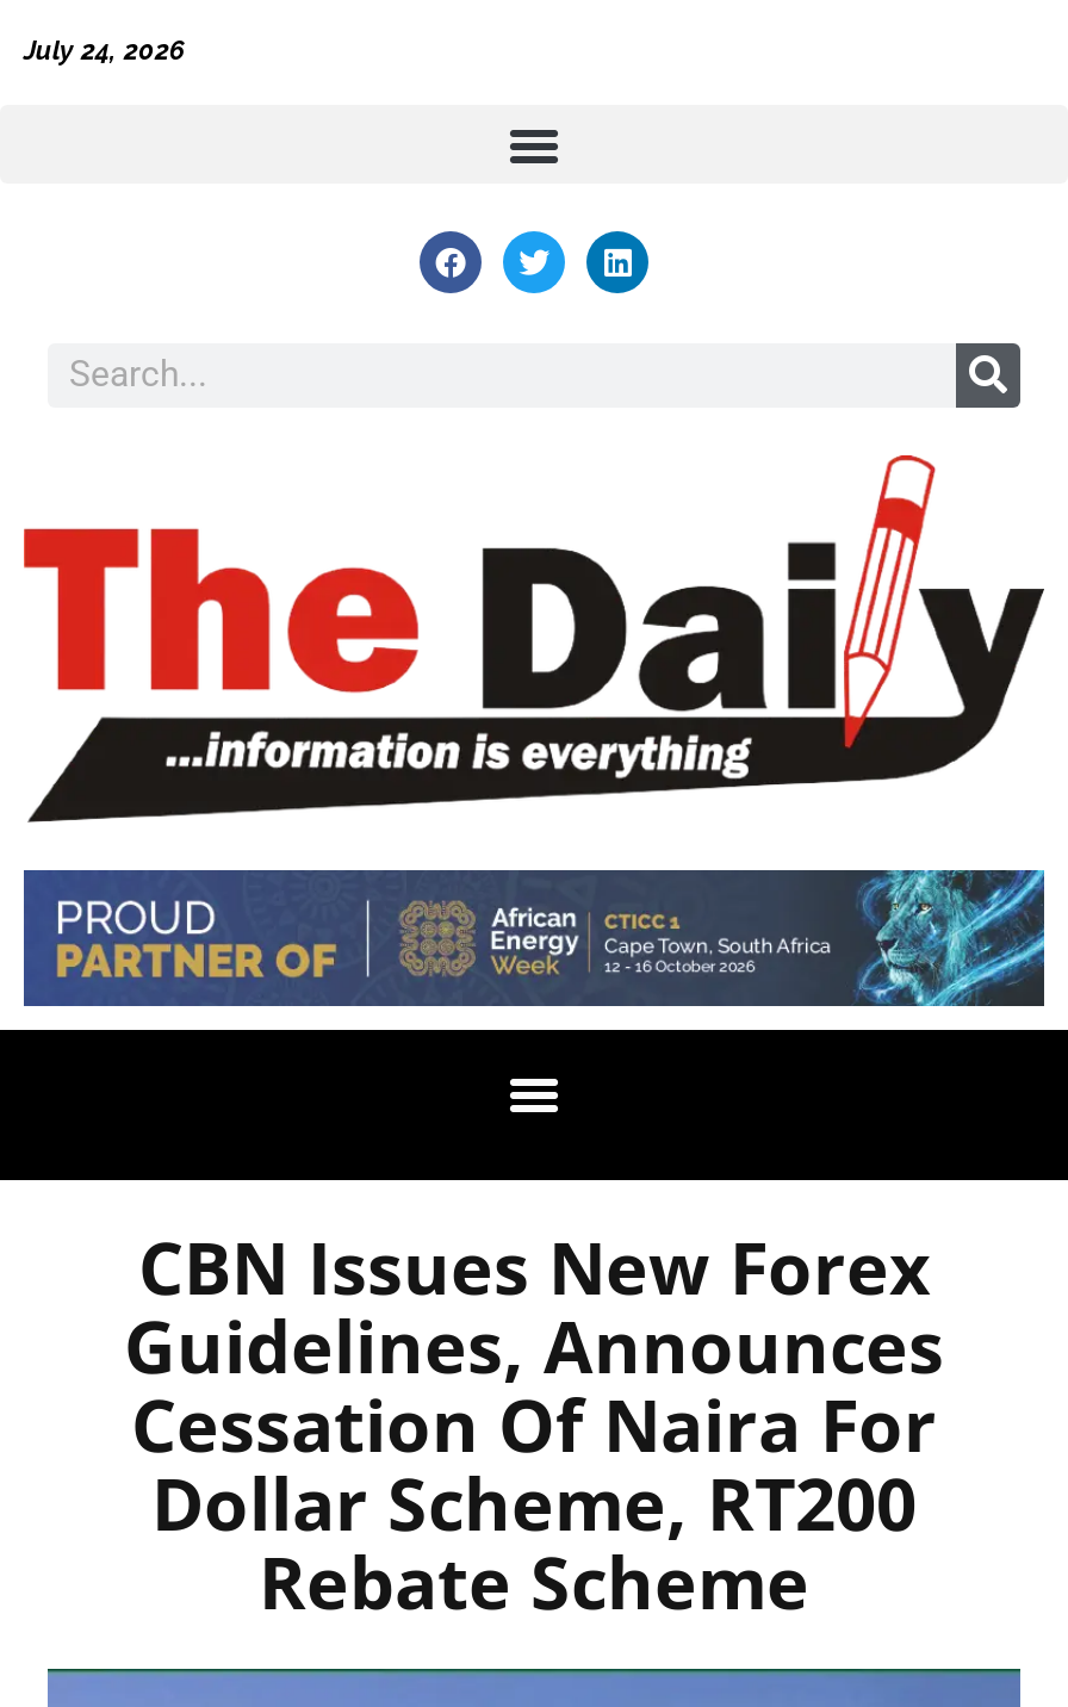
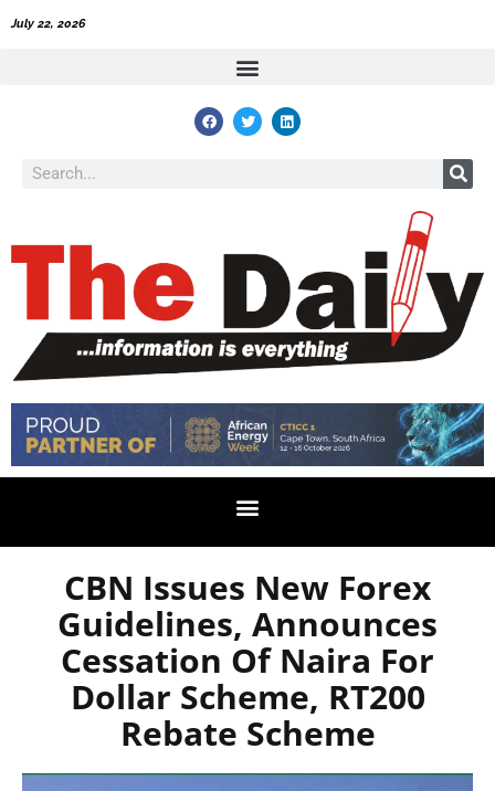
- July 24, 2026
+ July 22, 2026
